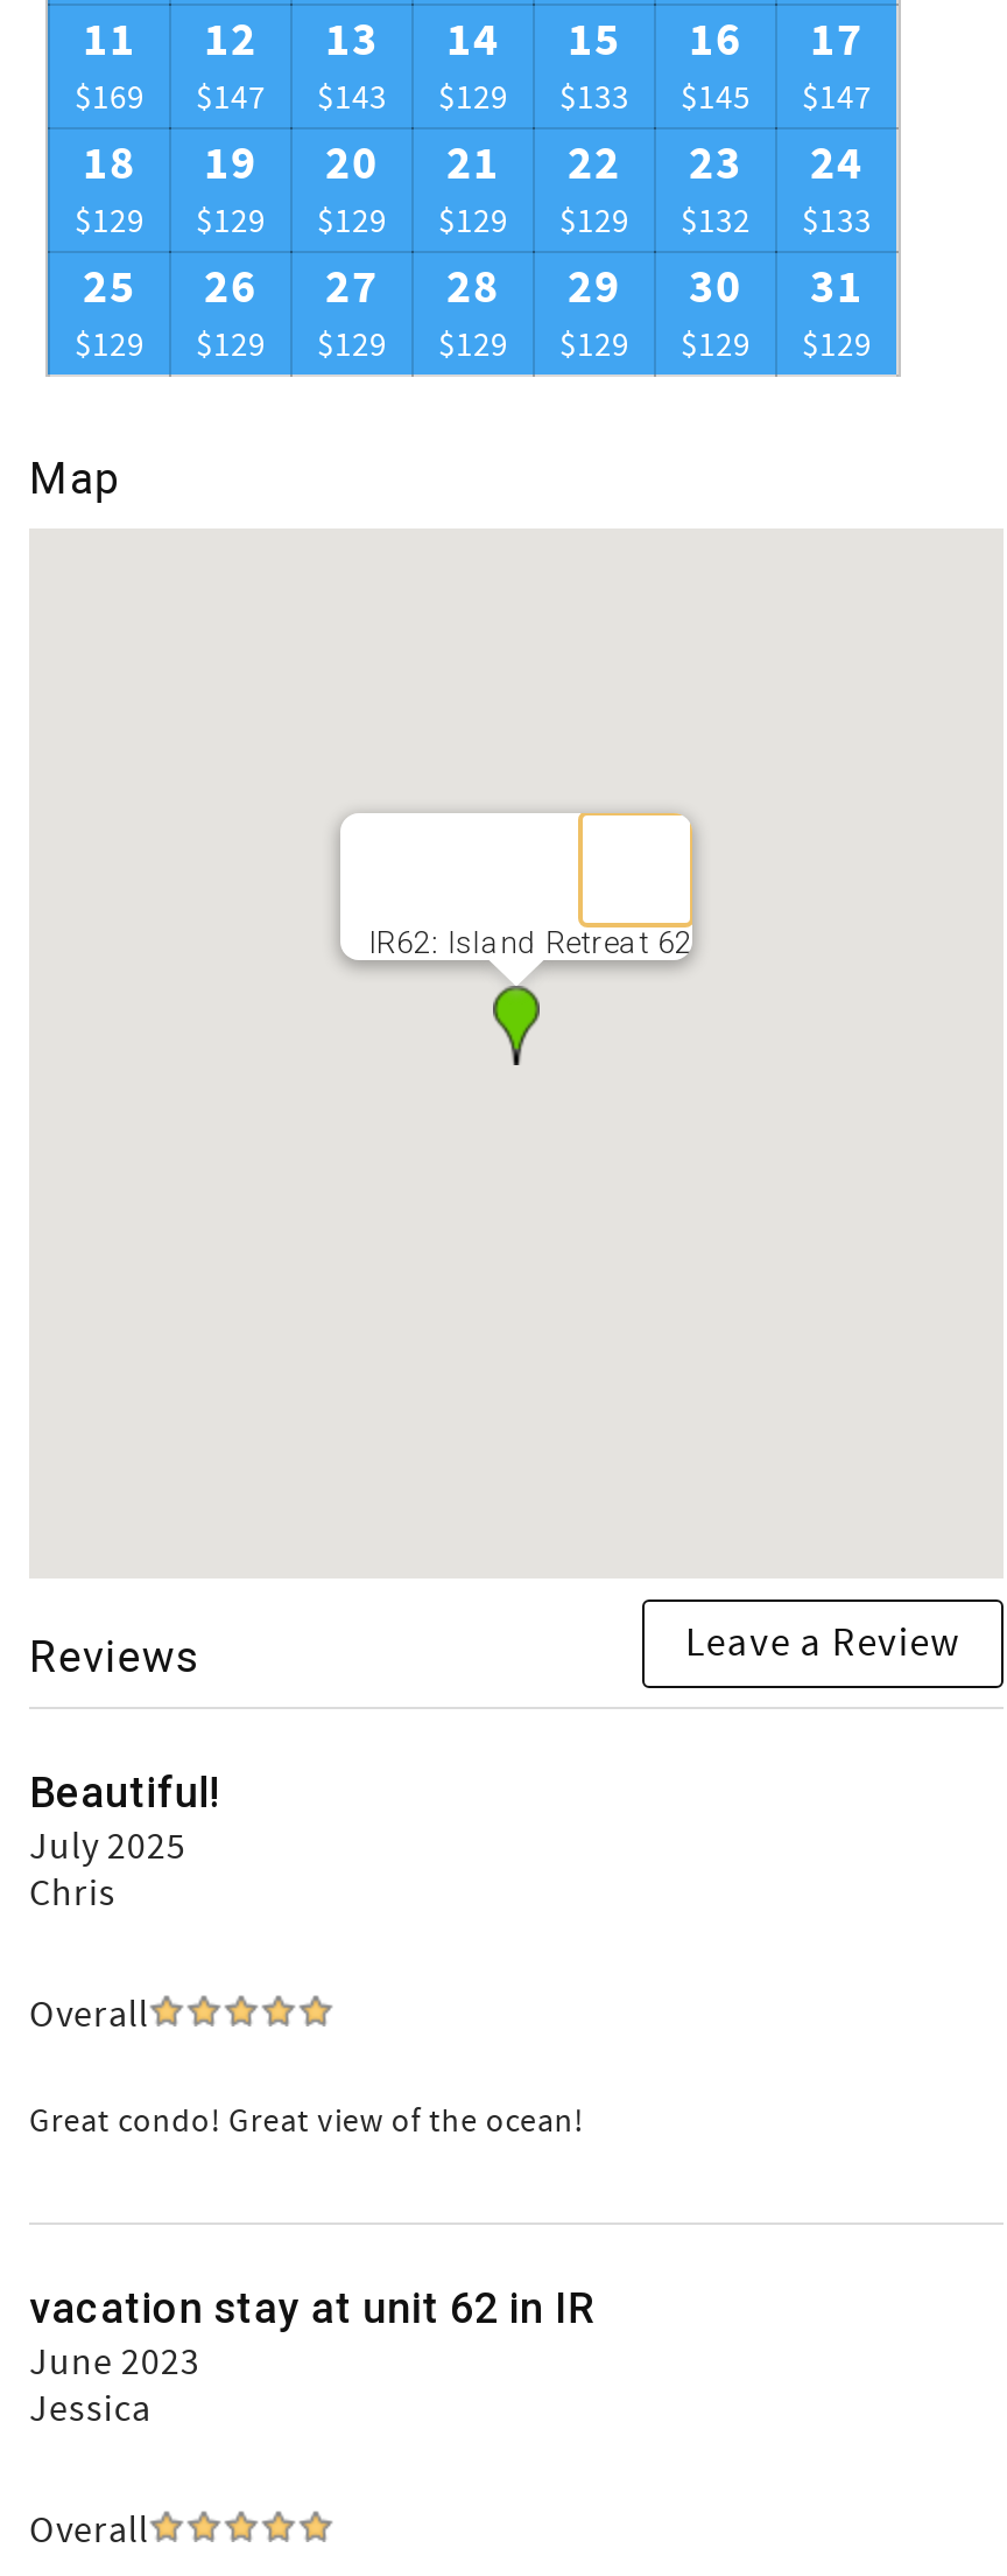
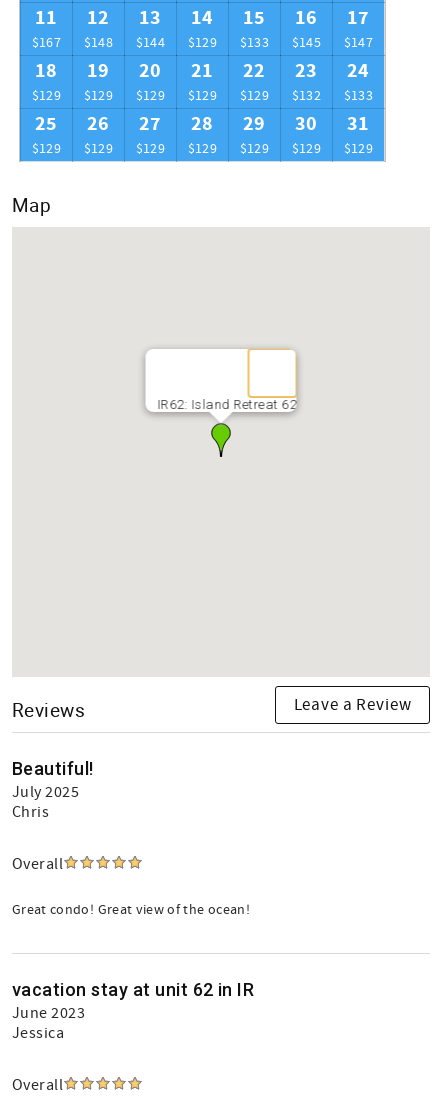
- $169
+ $167

- $147
+ $148

- $143
+ $144
